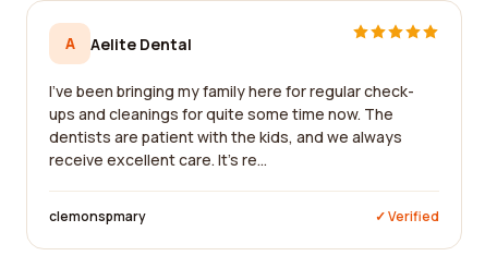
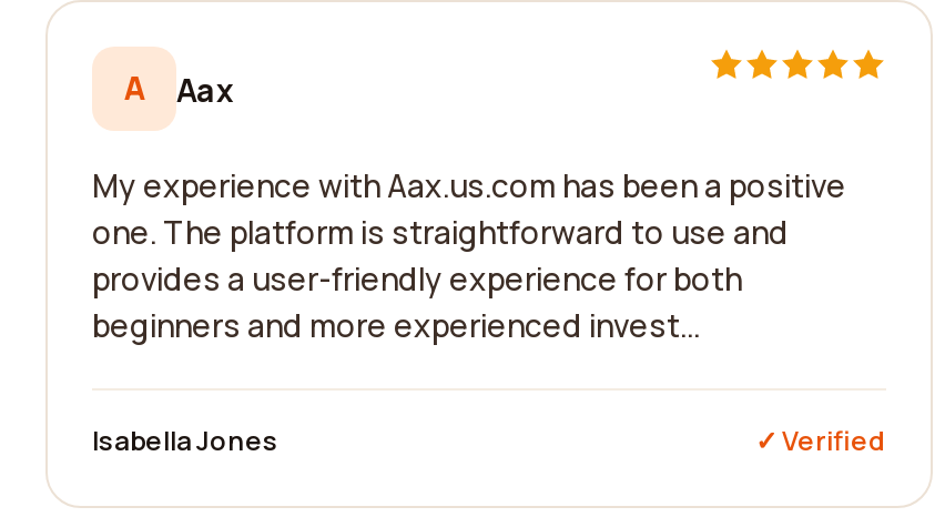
- Aelite Dental
+ Aax

- I've been bringing my family here for regular check-
- ups and cleanings for quite some time now. The
- dentists are patient with the kids, and we always
- receive excellent care. It's re...
+ My experience with Aax.us.com has been a positive
+ one. The platform is straightforward to use and
+ provides a user-friendly experience for both
+ beginners and more experienced invest...

- clemonspmary
+ Isabella Jones
